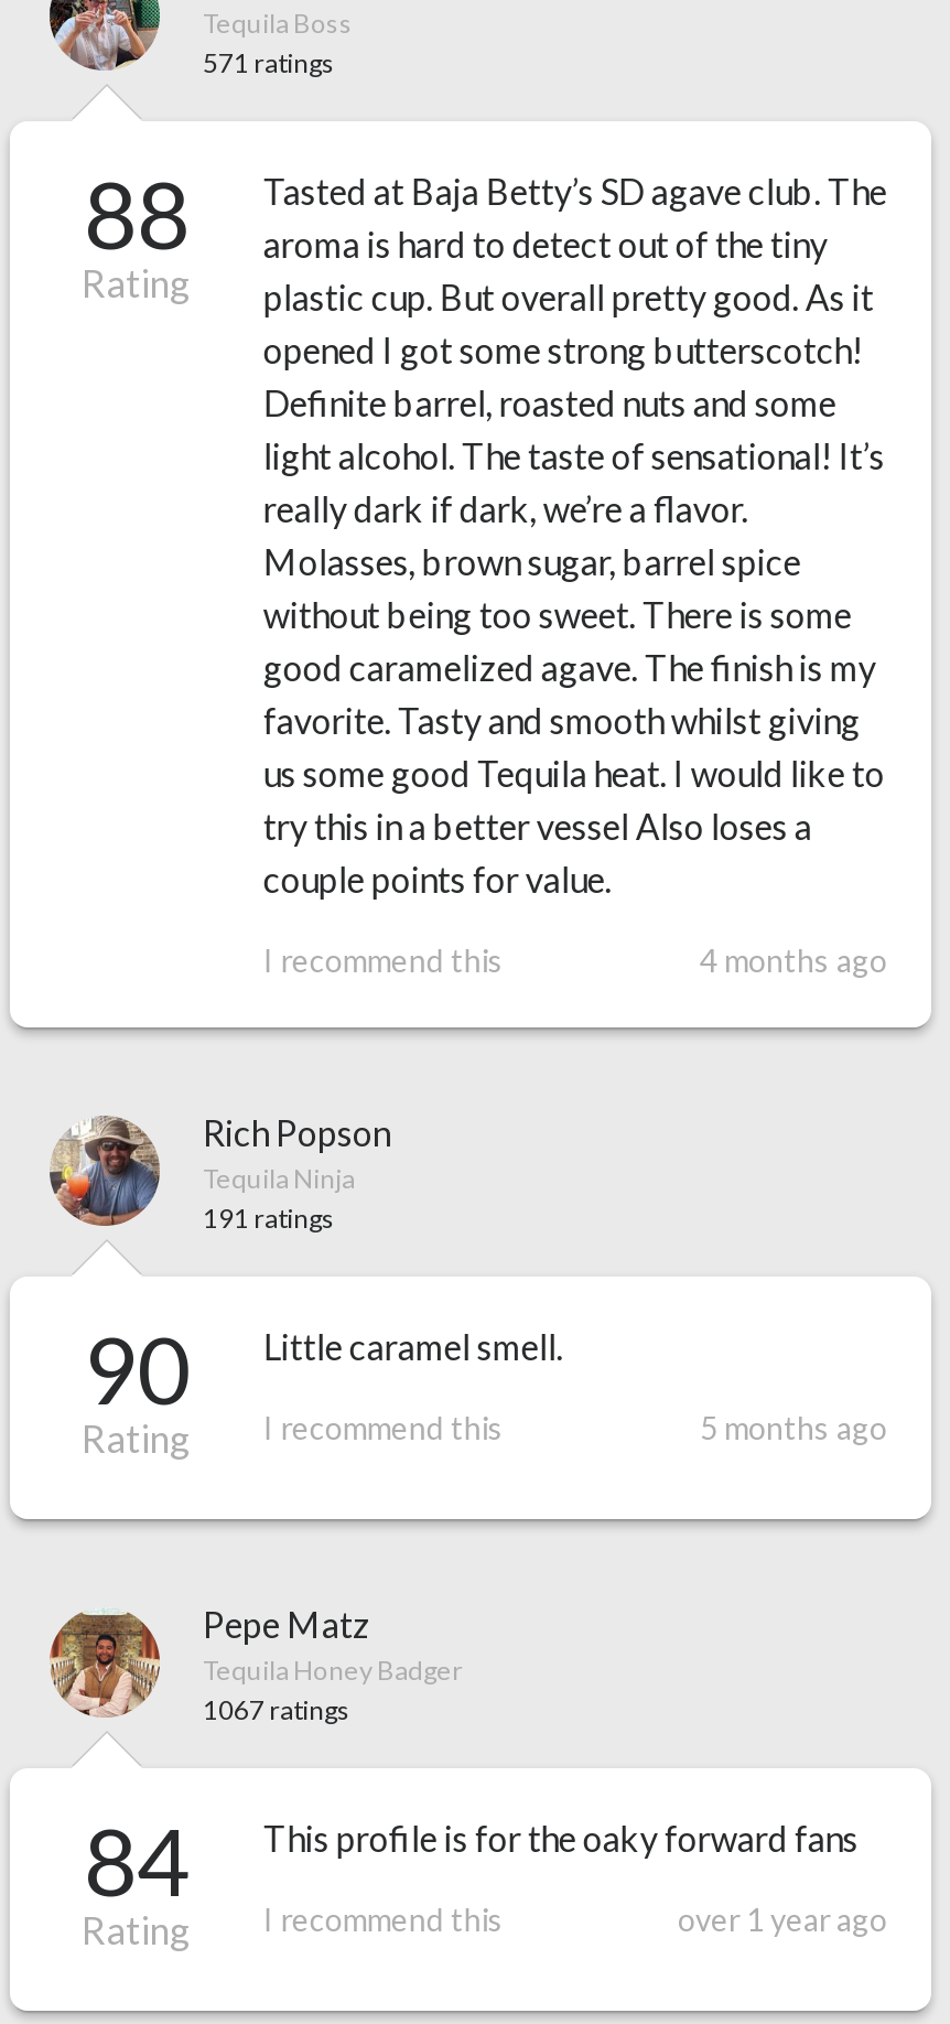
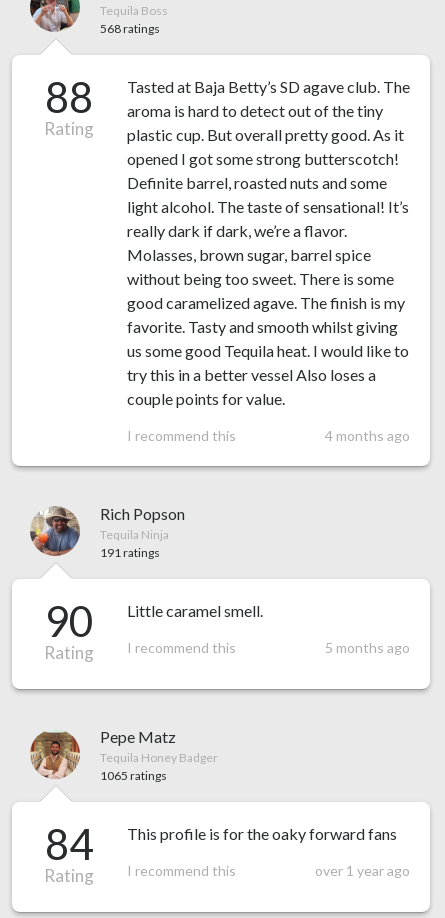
- 571 ratings
+ 568 ratings

- 1067 ratings
+ 1065 ratings
